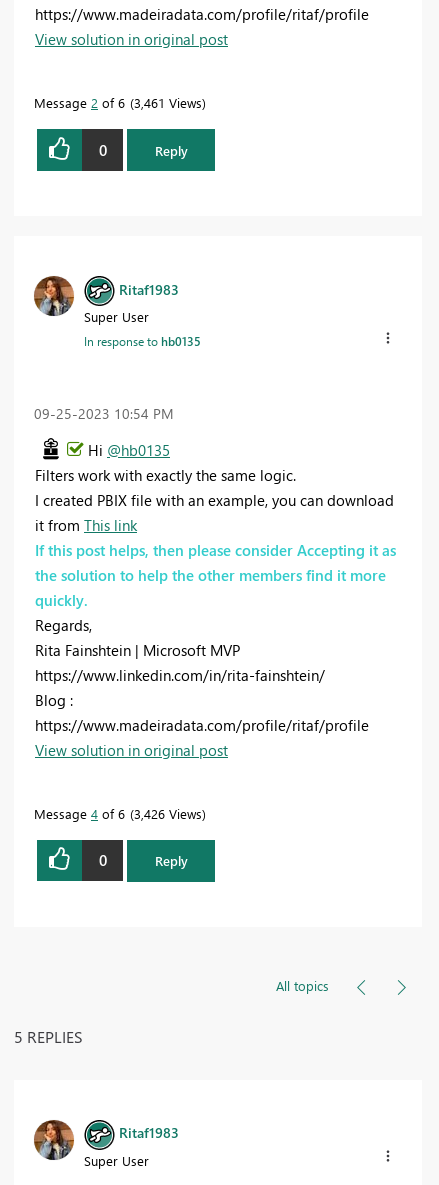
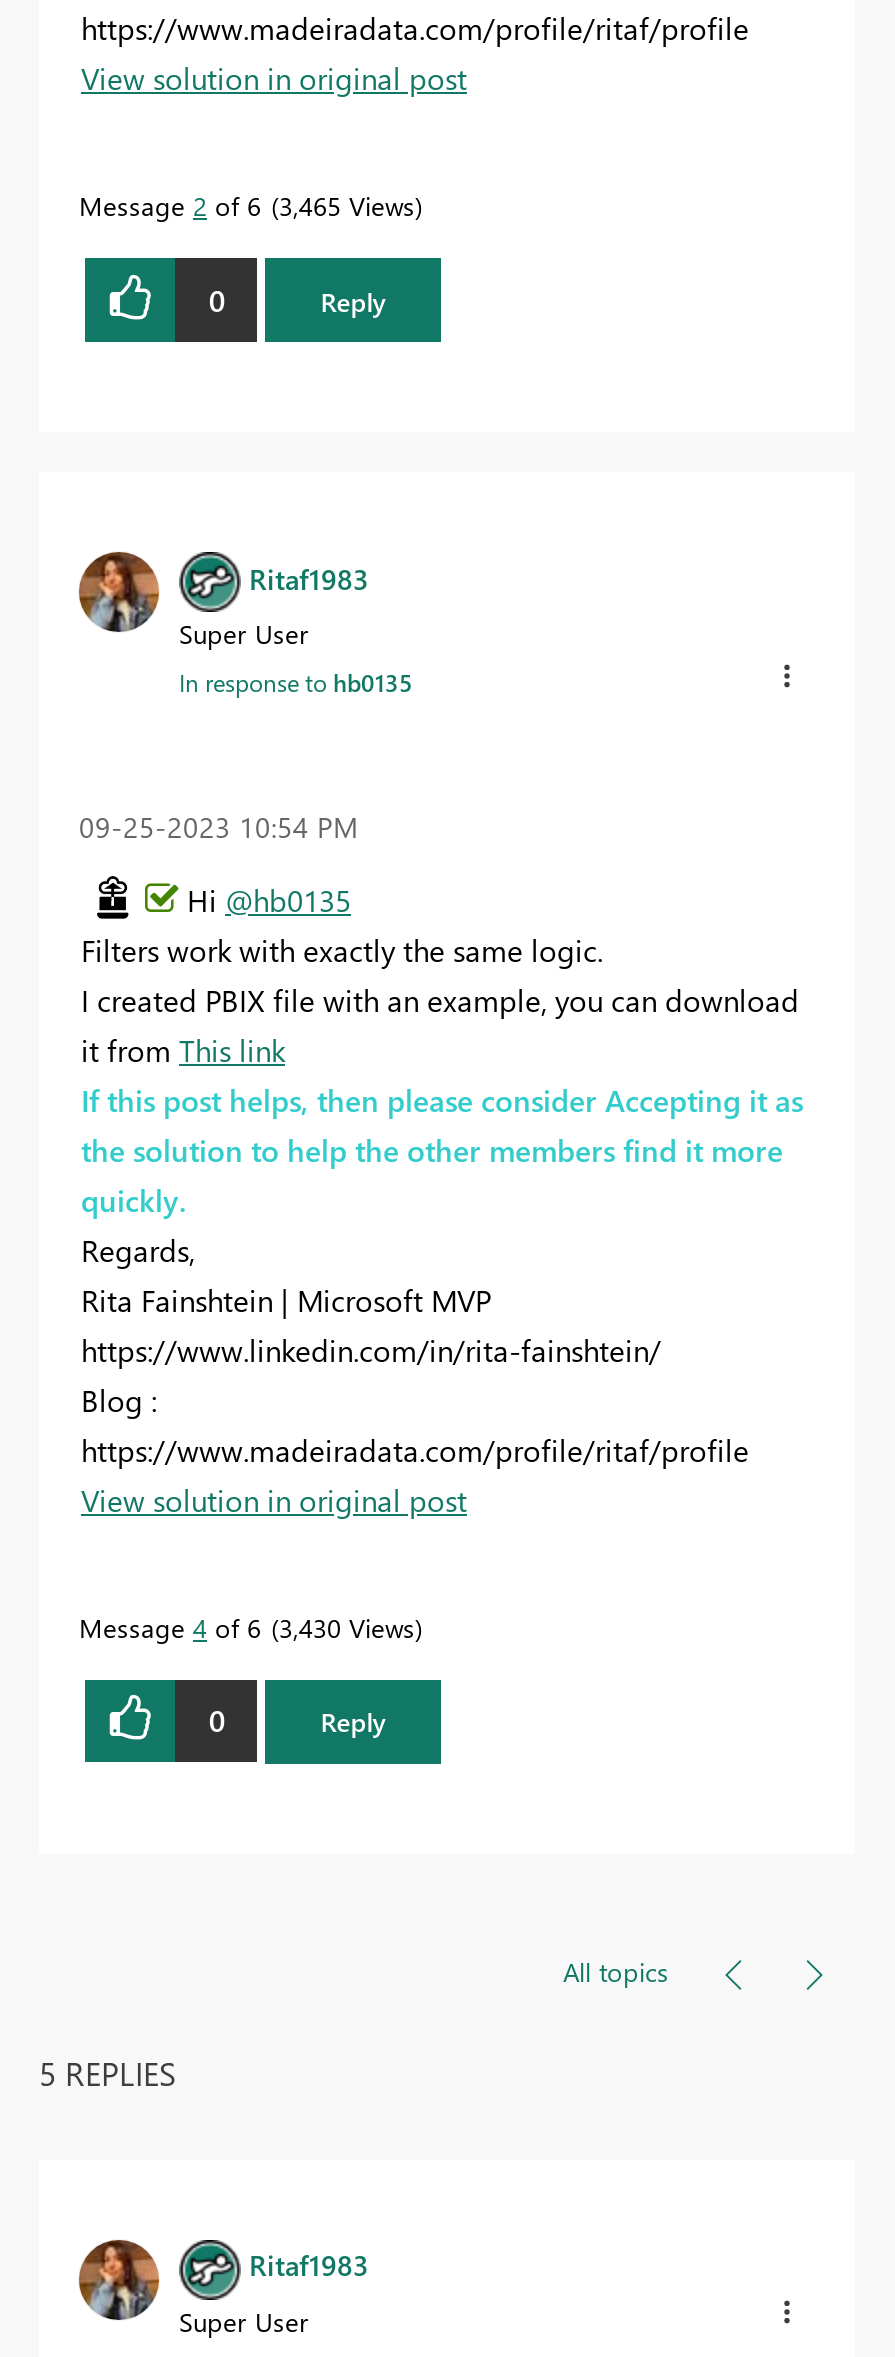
- Message 2 of 6 3,461 Views
+ Message 2 of 6 3,465 Views

- Message 4 of 6 3,426 Views
+ Message 4 of 6 3,430 Views
